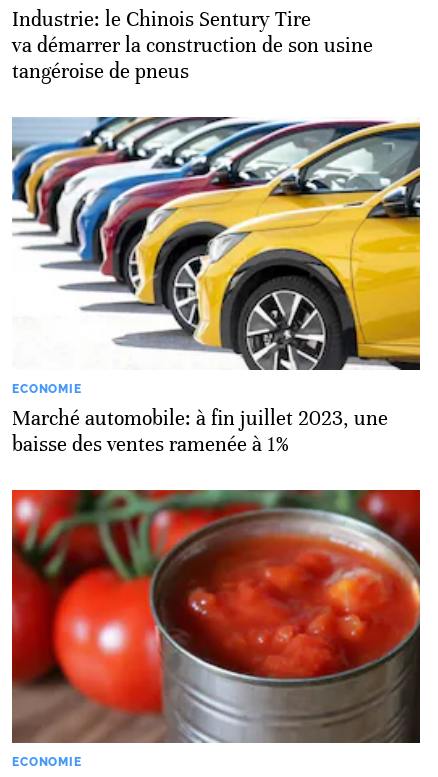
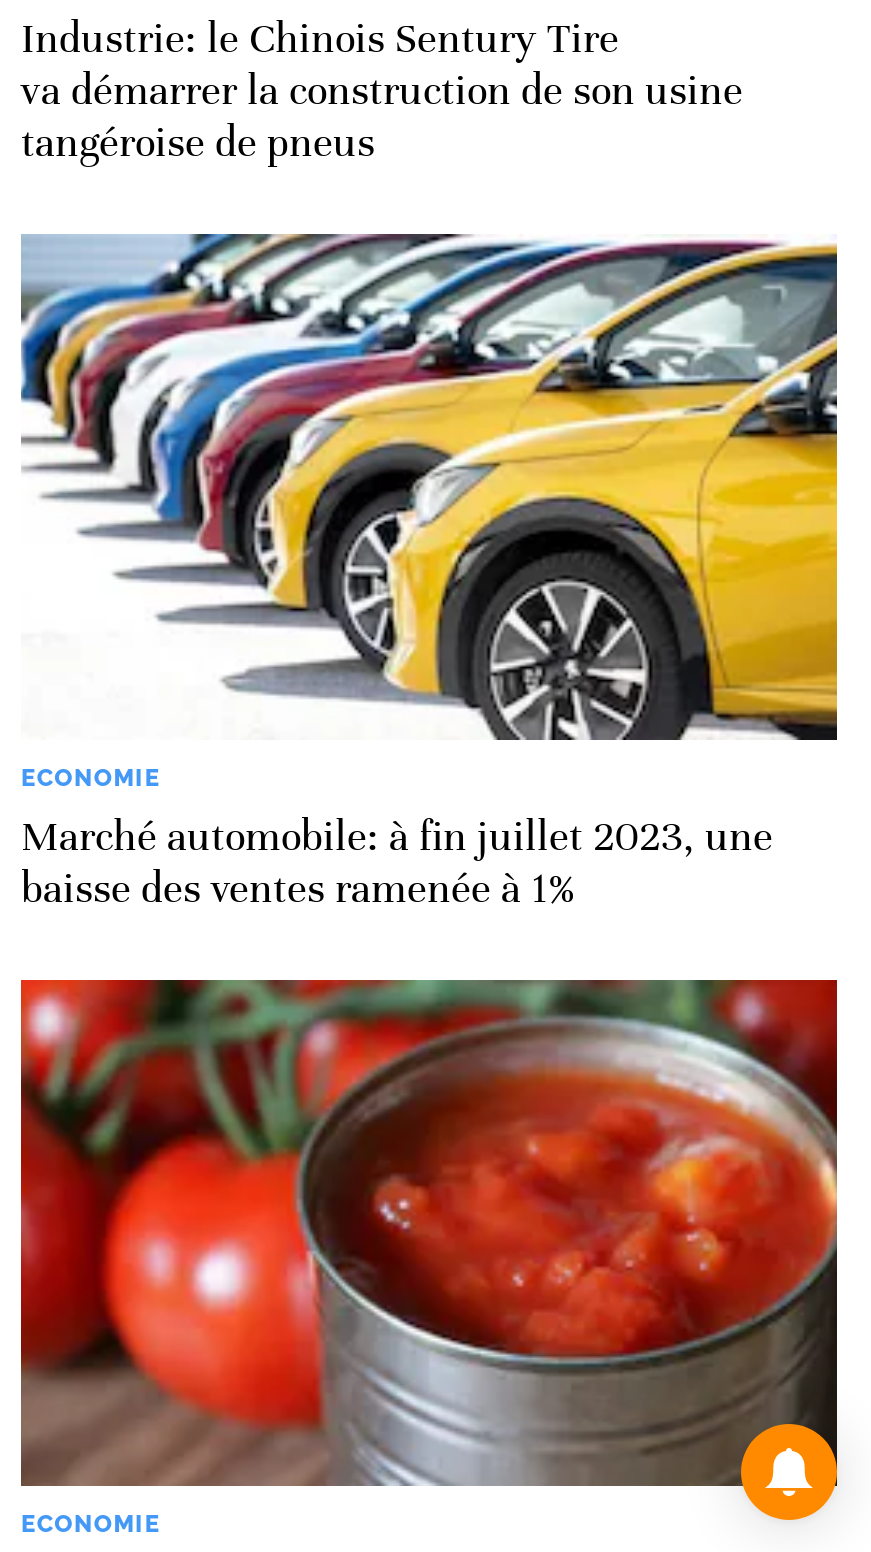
- [image]
+ [image]
